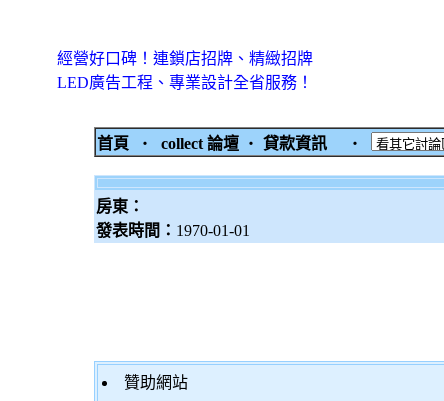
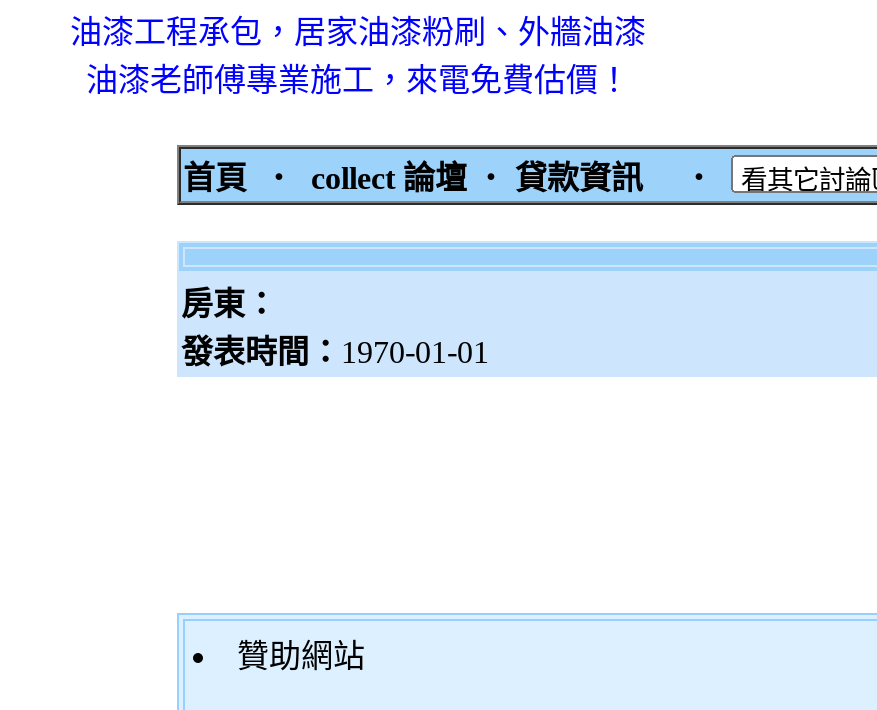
- 經營好口碑！連鎖店招牌、精緻招牌
- LED廣告工程、專業設計全省服務！
+ 油漆工程承包，居家油漆粉刷、外牆油漆
+ 油漆老師傅專業施工，來電免費估價！
